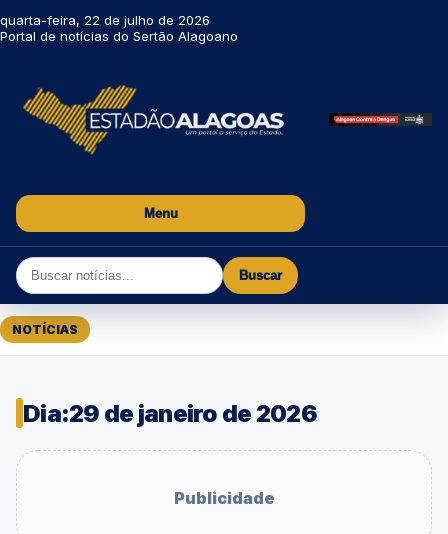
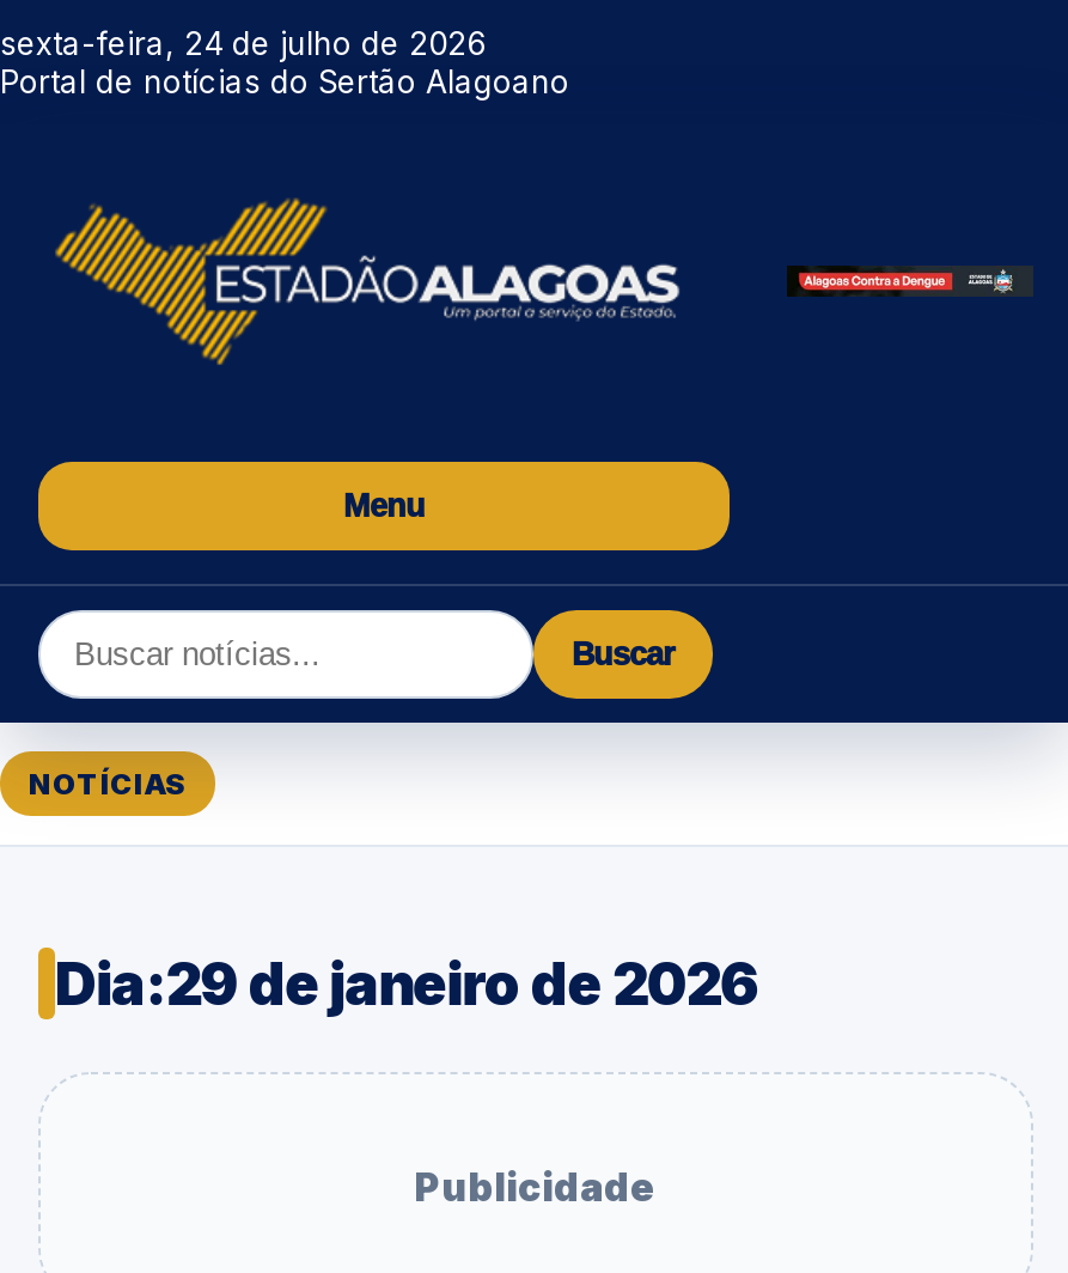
- quarta-feira, 22 de julho de 2026
+ sexta-feira, 24 de julho de 2026
